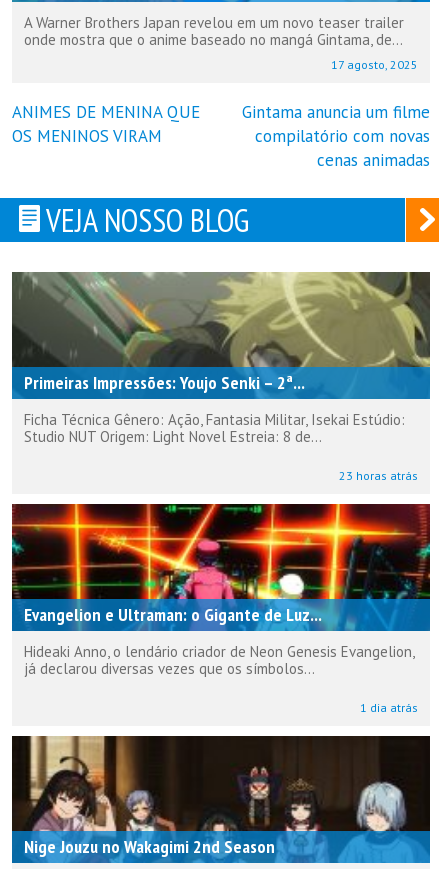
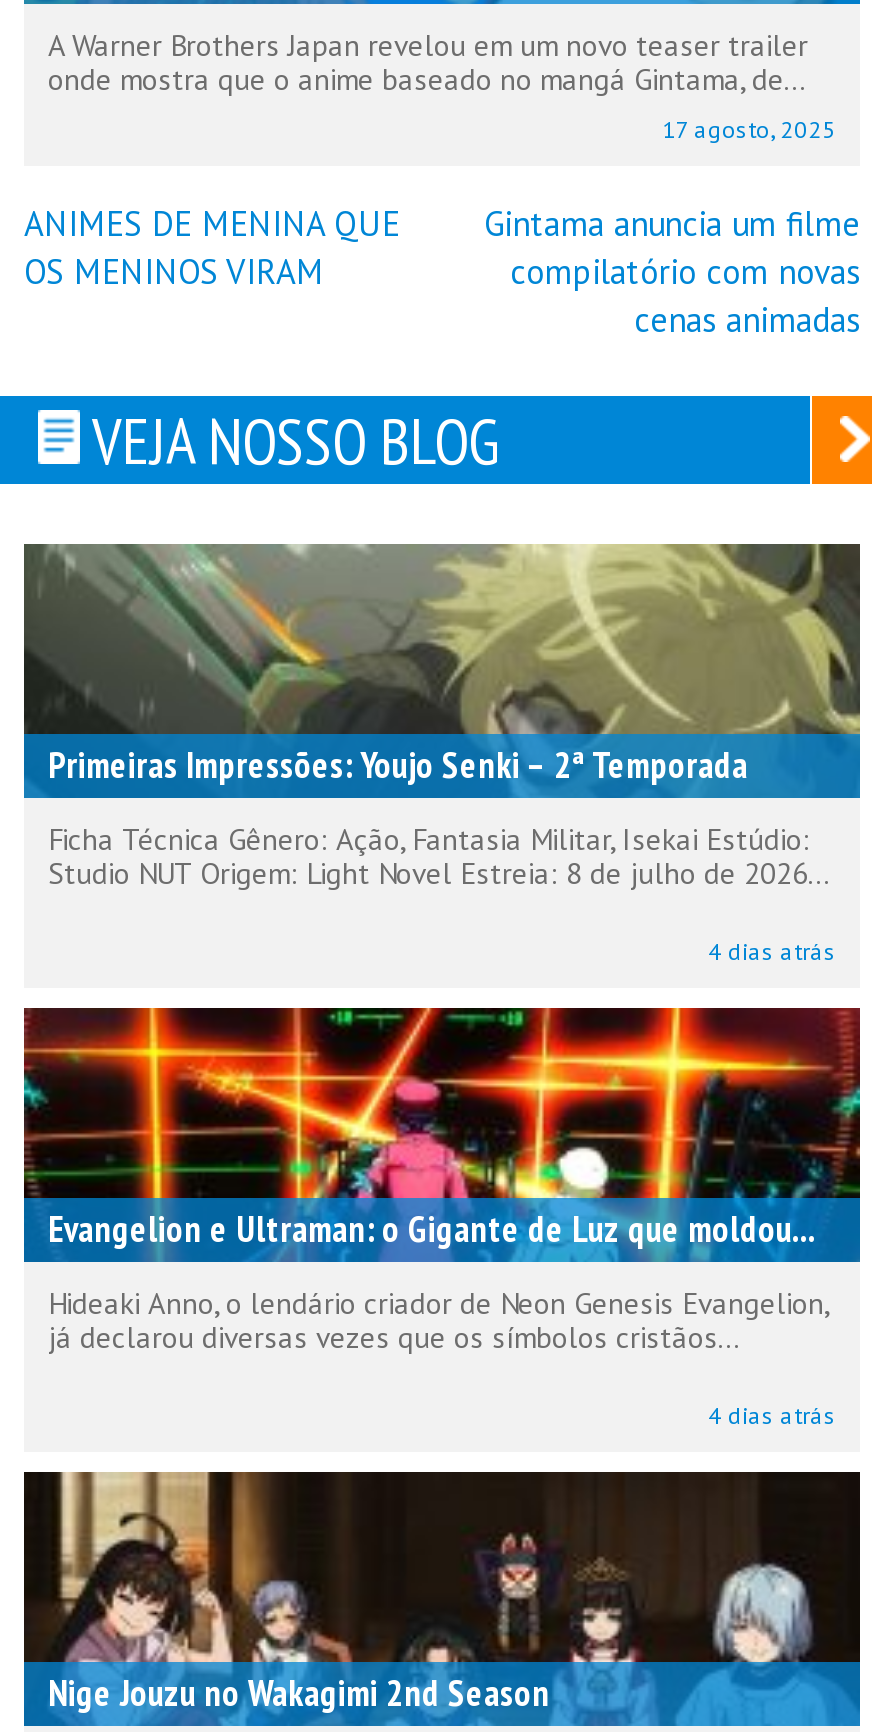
- Primeiras Impressões: Youjo Senki – 2ª...
+ Primeiras Impressões: Youjo Senki – 2ª Temporada

- Studio NUT Origem: Light Novel Estreia: 8 de...
+ Studio NUT Origem: Light Novel Estreia: 8 de julho de 2026...

- 23 horas atrás
+ 4 dias atrás

- Evangelion e Ultraman: o Gigante de Luz...
+ Evangelion e Ultraman: o Gigante de Luz que moldou...

- já declarou diversas vezes que os símbolos...
+ já declarou diversas vezes que os símbolos cristãos...

- 1 dia atrás
+ 4 dias atrás
